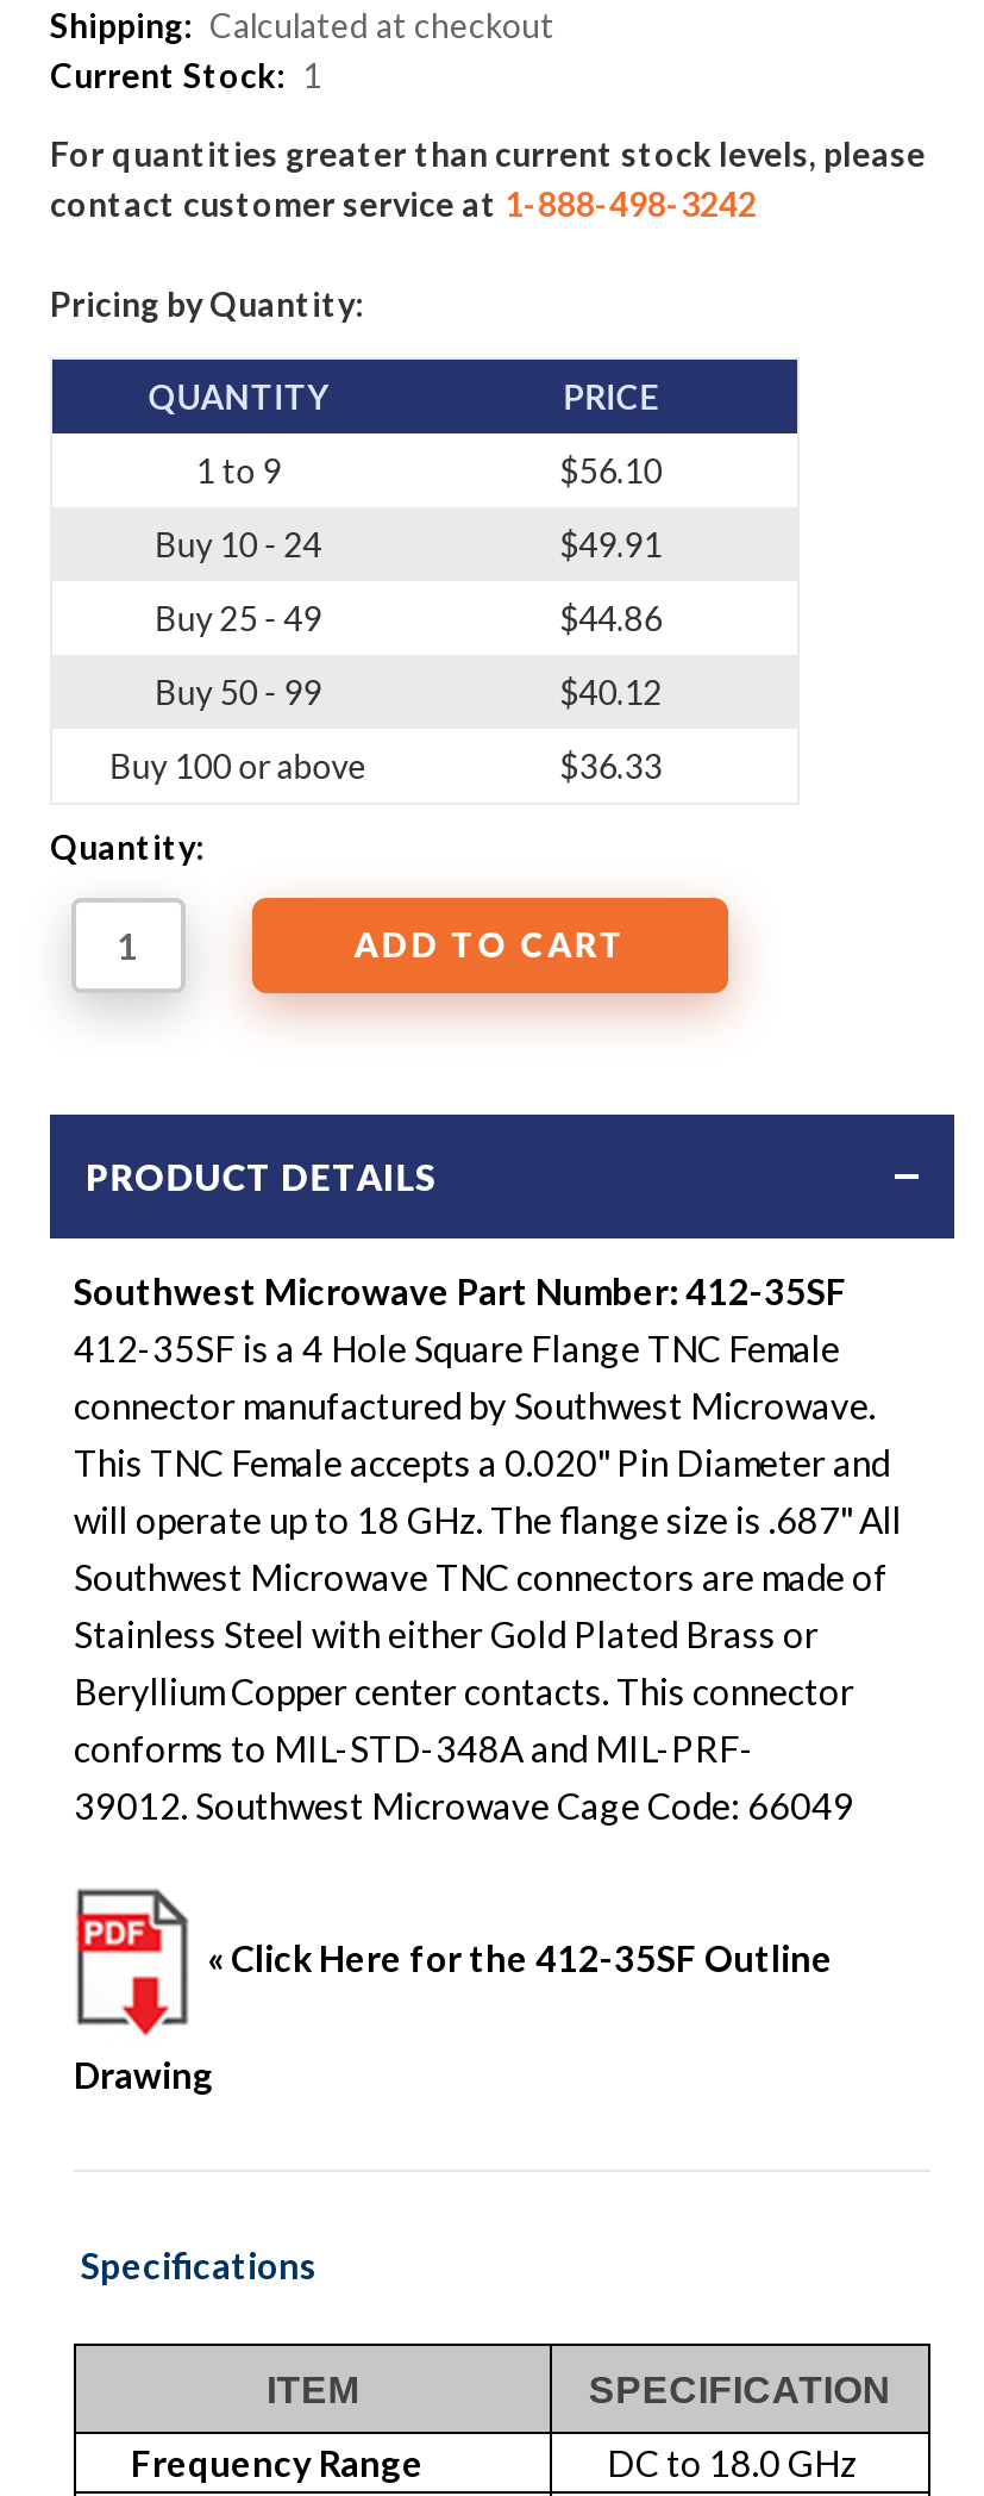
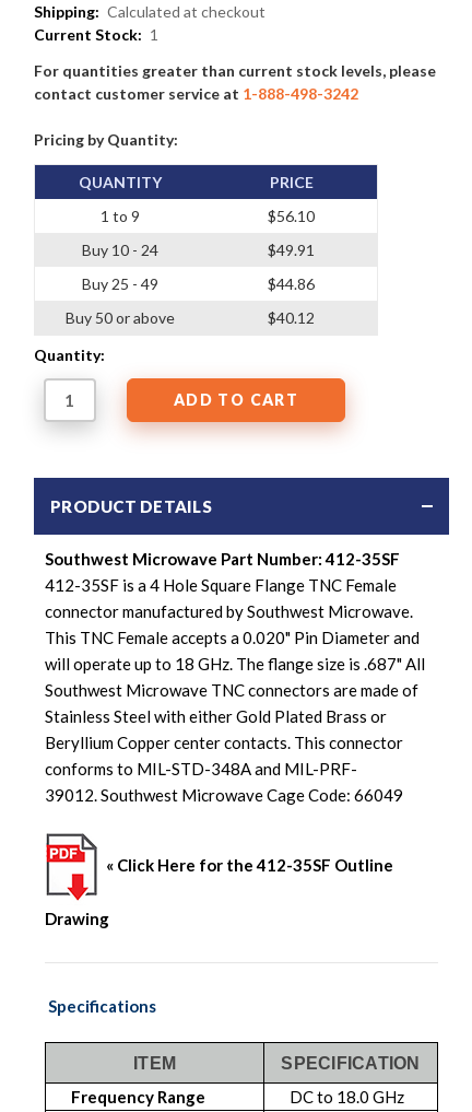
- Buy 50 - 99
- Buy 100 or above
+ Buy 50 or above

- $36.33
